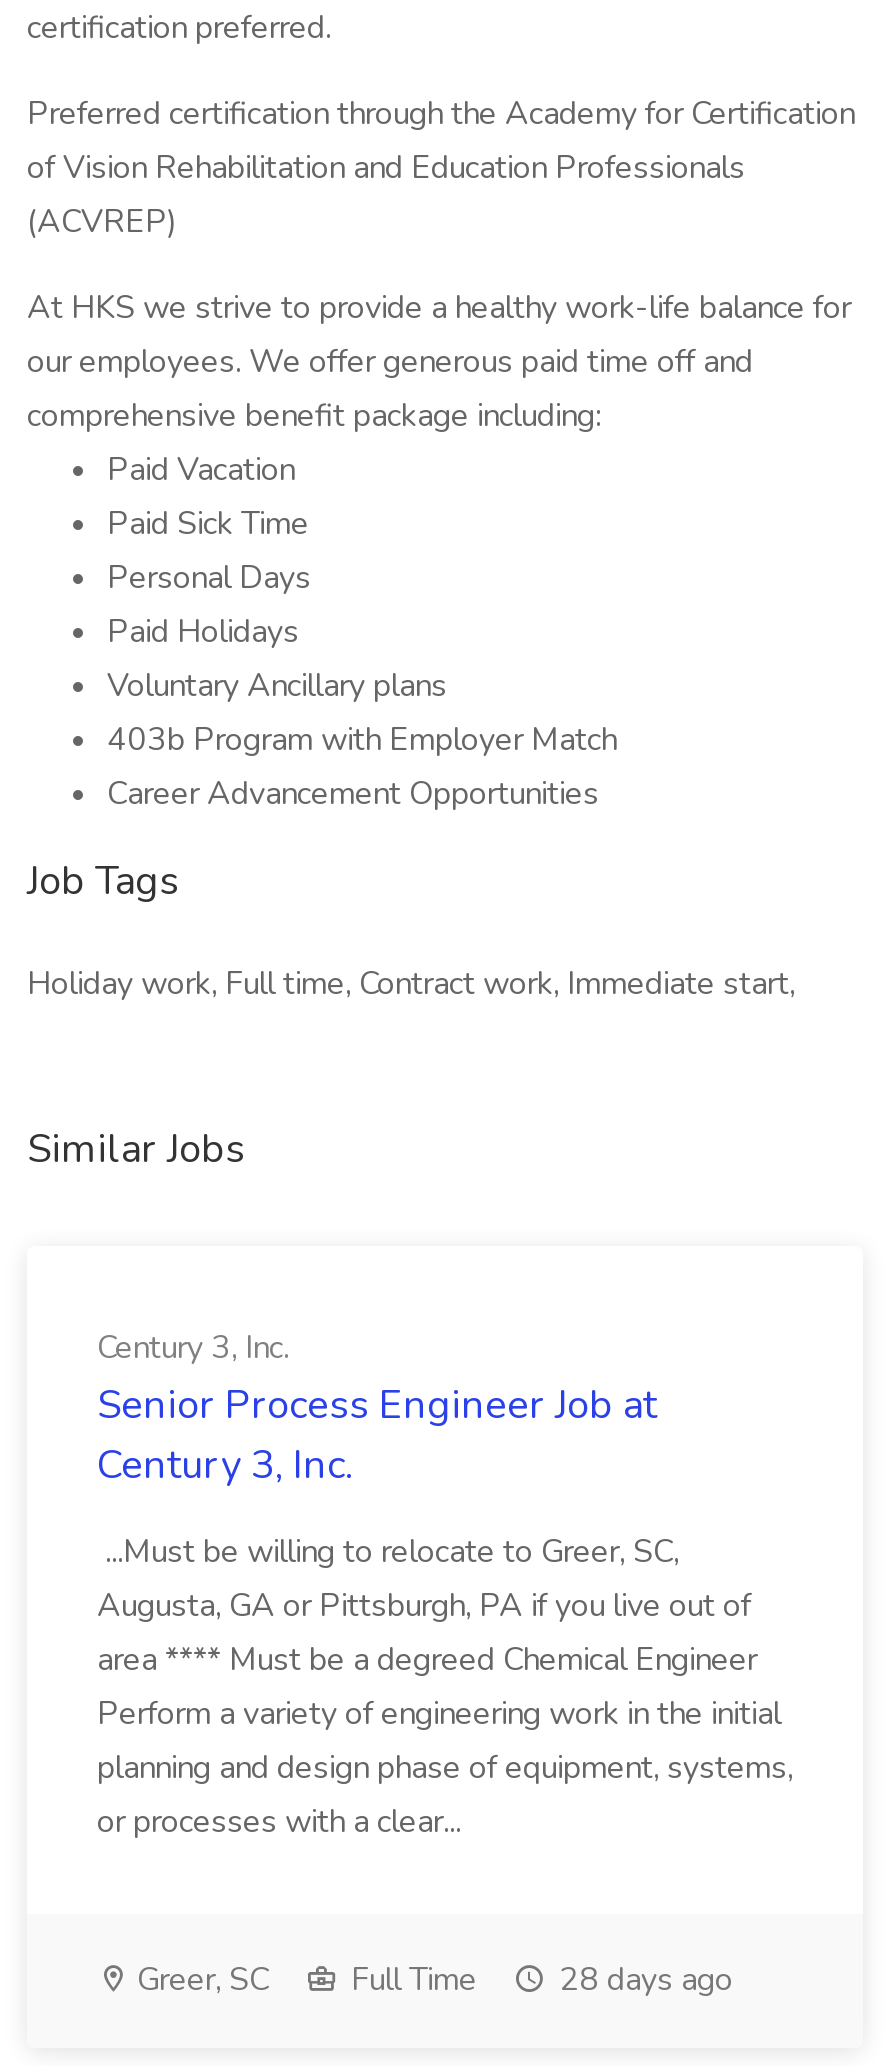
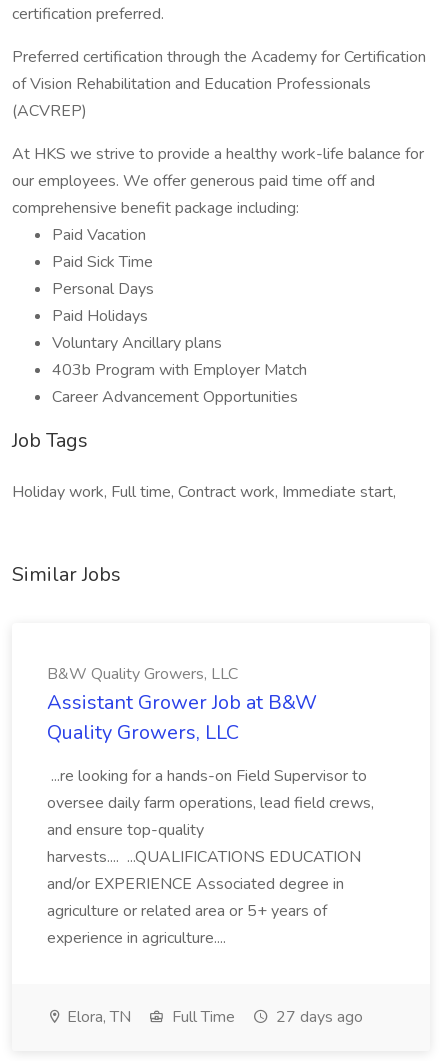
- Century 3, Inc.
- Senior Process Engineer Job at
- Century 3, Inc.
+ B&W Quality Growers, LLC
+ Assistant Grower Job at B&W
+ Quality Growers, LLC

- ...Must be willing to relocate to Greer, SC,
- Augusta, GA or Pittsburgh, PA if you live out of
- area **** Must be a degreed Chemical Engineer
- Perform a variety of engineering work in the initial
- planning and design phase of equipment, systems,
- or processes with a clear...
+ ...re looking for a hands-on Field Supervisor to
+ oversee daily farm operations, lead field crews,
+ and ensure top-quality
+ harvests.... ...QUALIFICATIONS EDUCATION
+ and/or EXPERIENCE Associated degree in
+ agriculture or related area or 5+ years of
+ experience in agriculture....

- Greer, SC
+ Elora, TN

- 28 days ago
+ 27 days ago
